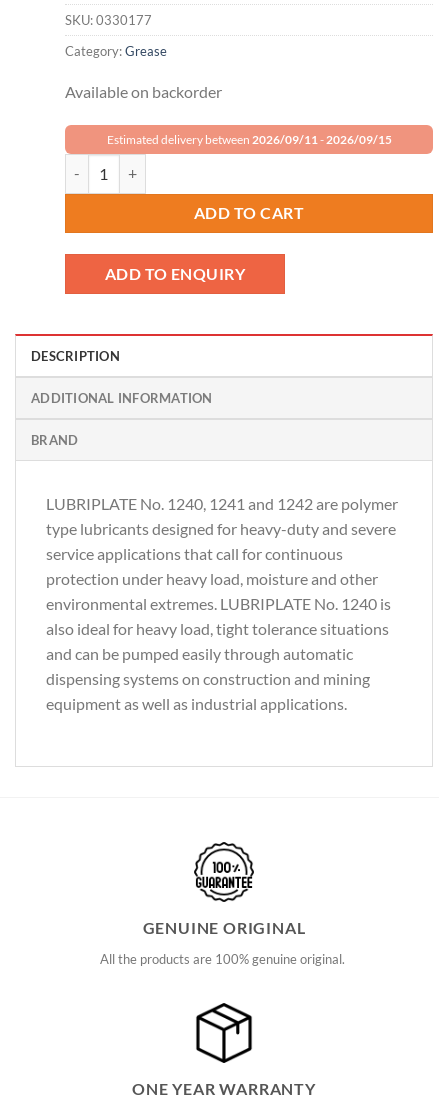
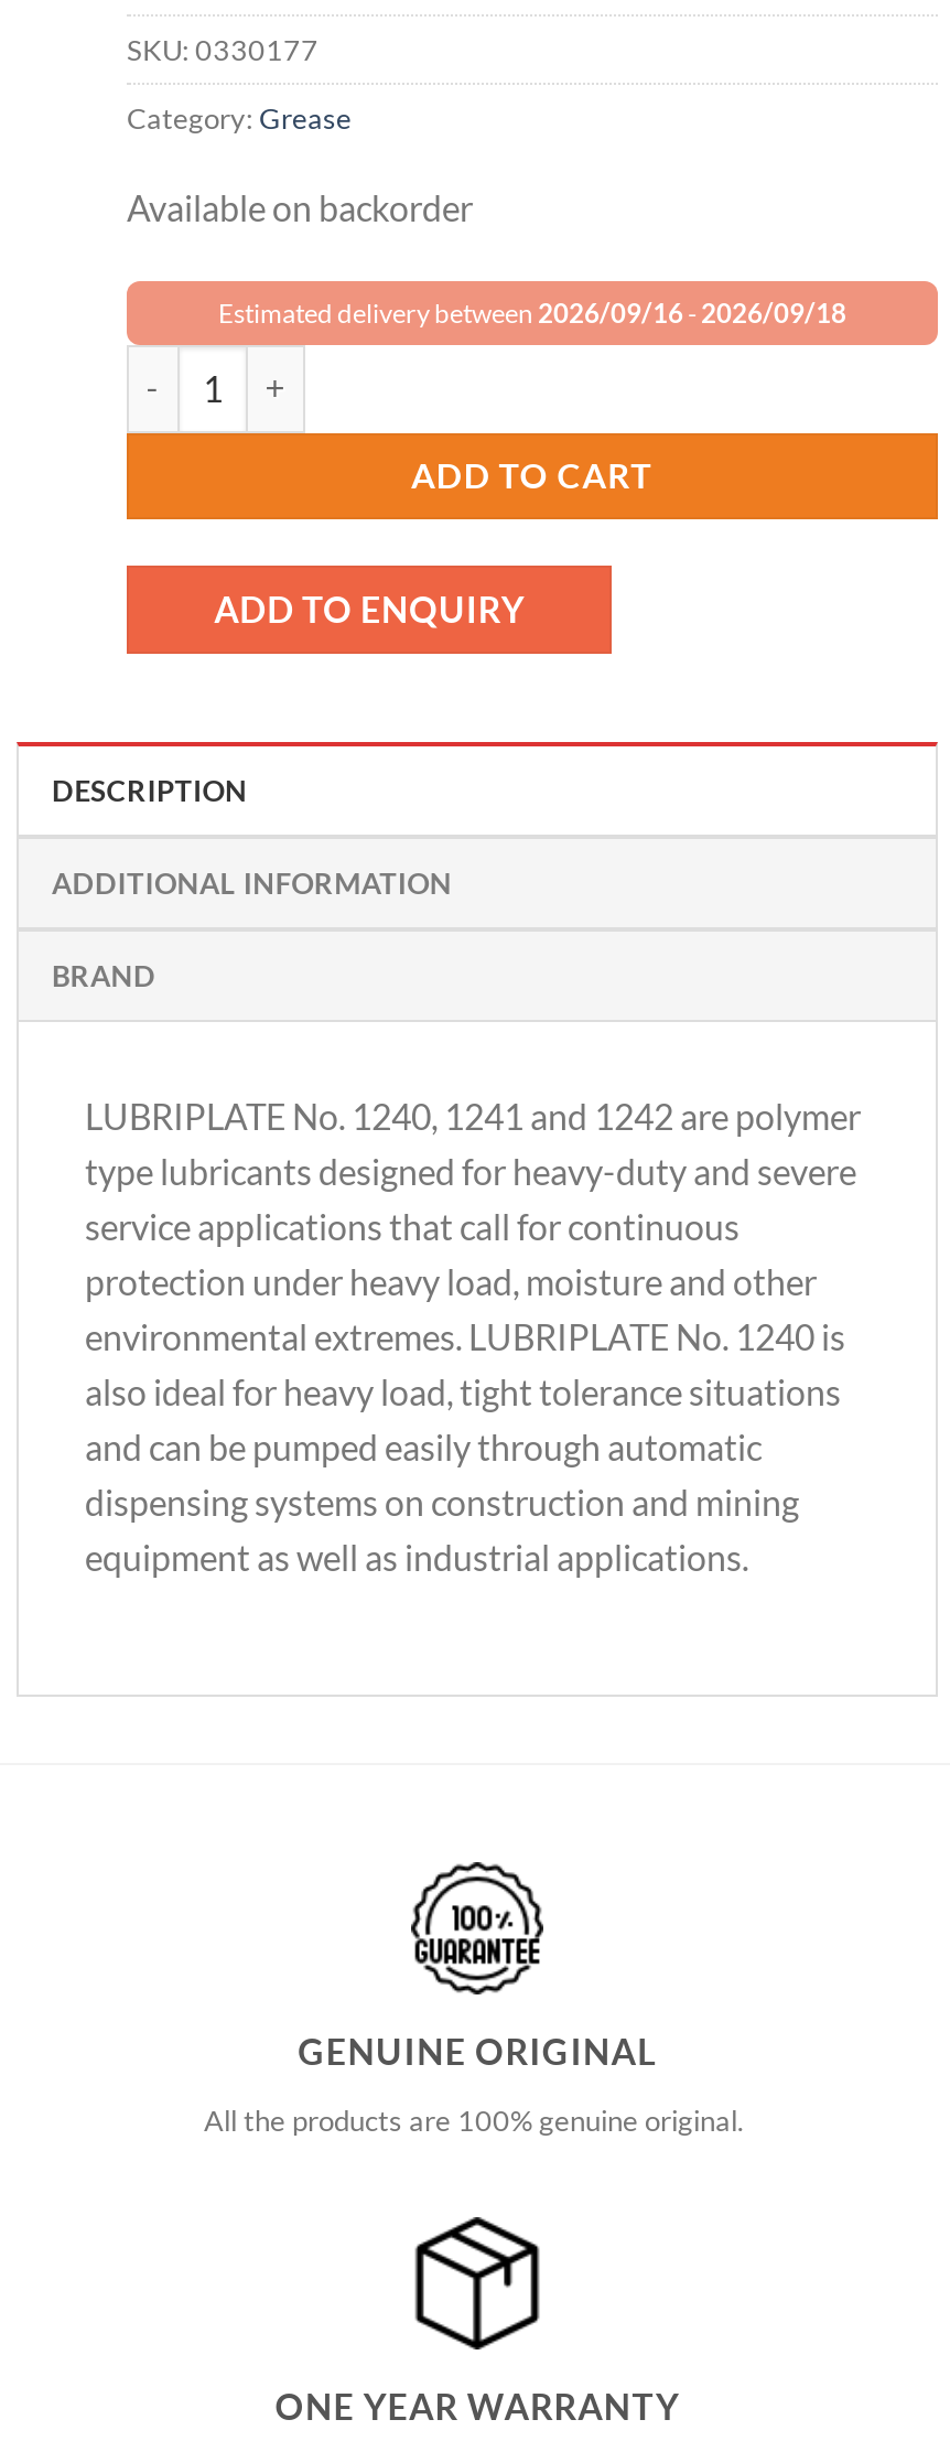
- Estimated delivery between 2026/09/11 - 2026/09/15
+ Estimated delivery between 2026/09/16 - 2026/09/18
